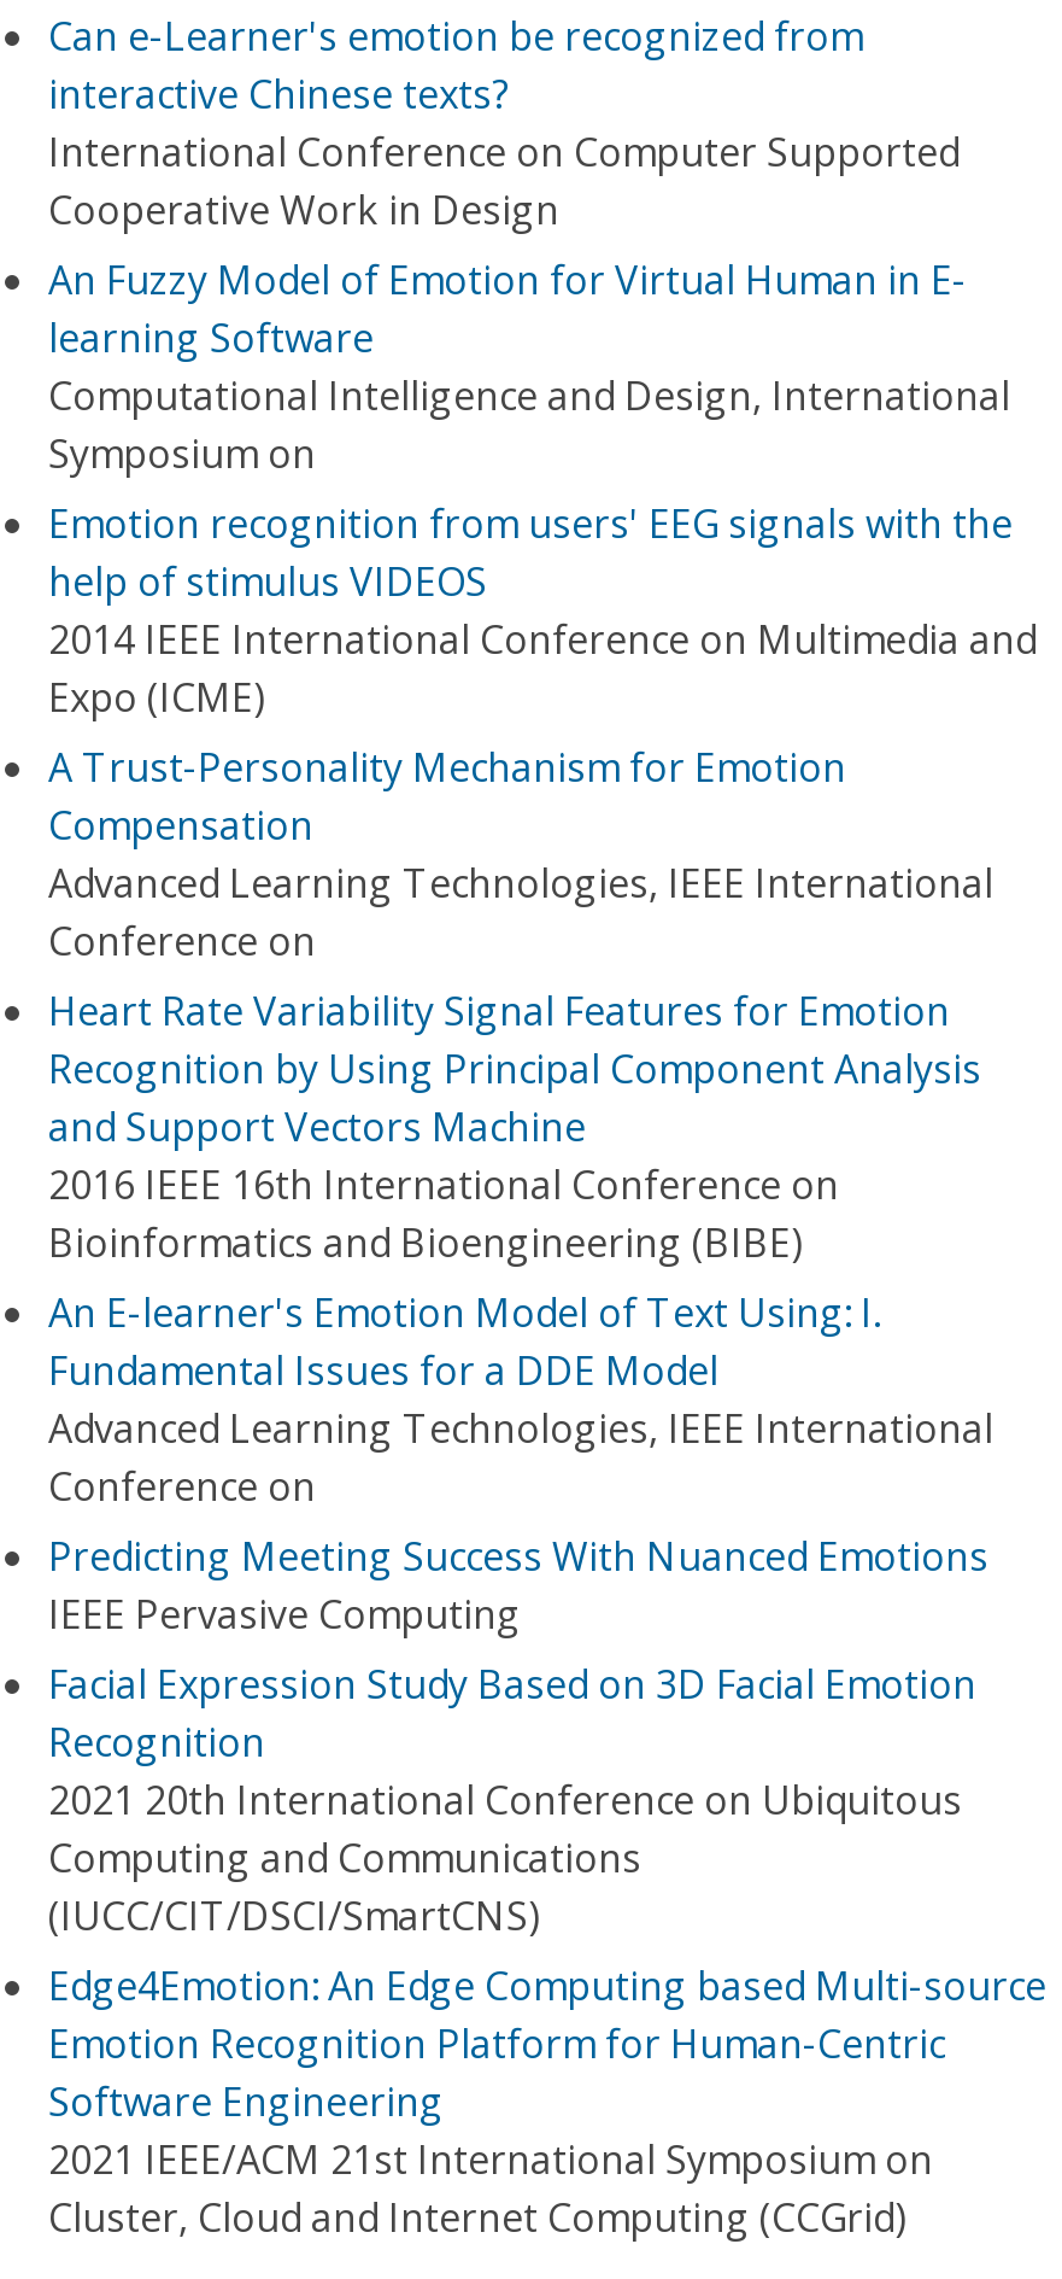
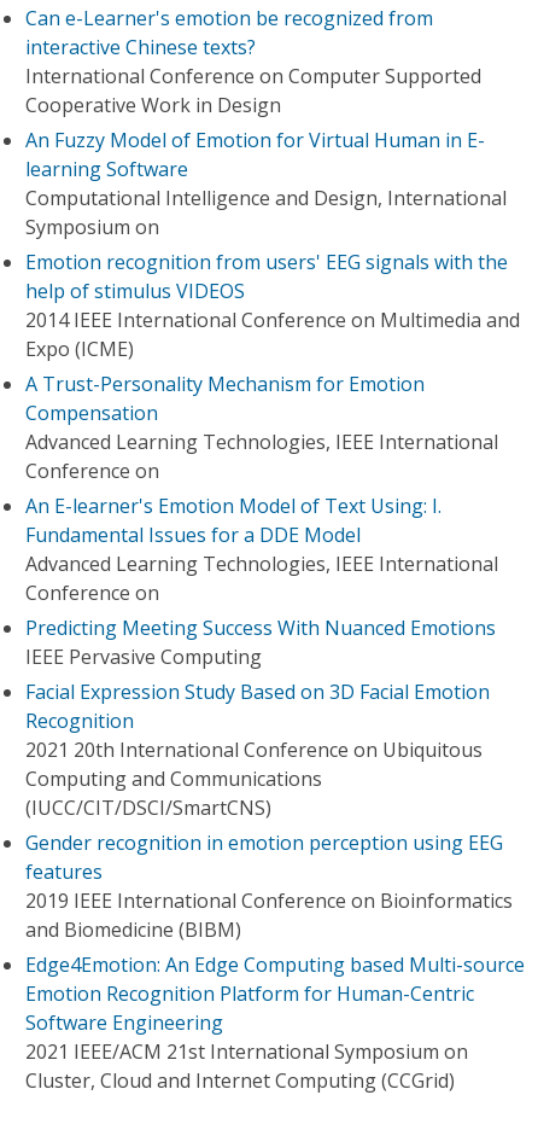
- Heart Rate Variability Signal Features for Emotion
- Recognition by Using Principal Component Analysis
- and Support Vectors Machine
- 2016 IEEE 16th International Conference on
- Bioinformatics and Bioengineering (BIBE)

moved up: An E-learner's Emotion Model of Text Using: I. | Fundamental Issues for a DDE Model | Advanced Learning Technologies, IEEE International | ... | Computing and Communications | (IUCC/CIT/DSCI/SmartCNS)

+ Gender recognition in emotion perception using EEG
+ features
+ 2019 IEEE International Conference on Bioinformatics
+ and Biomedicine (BIBM)
